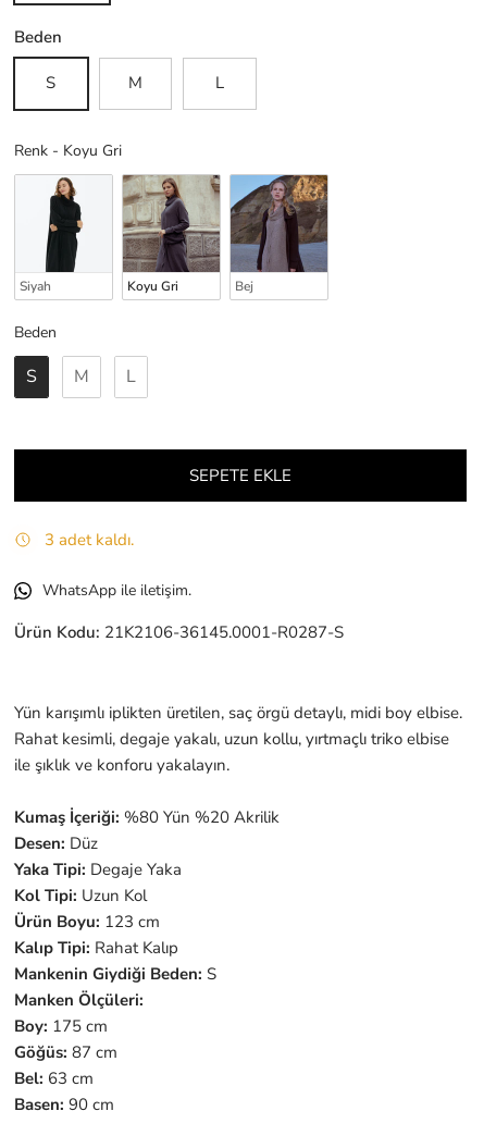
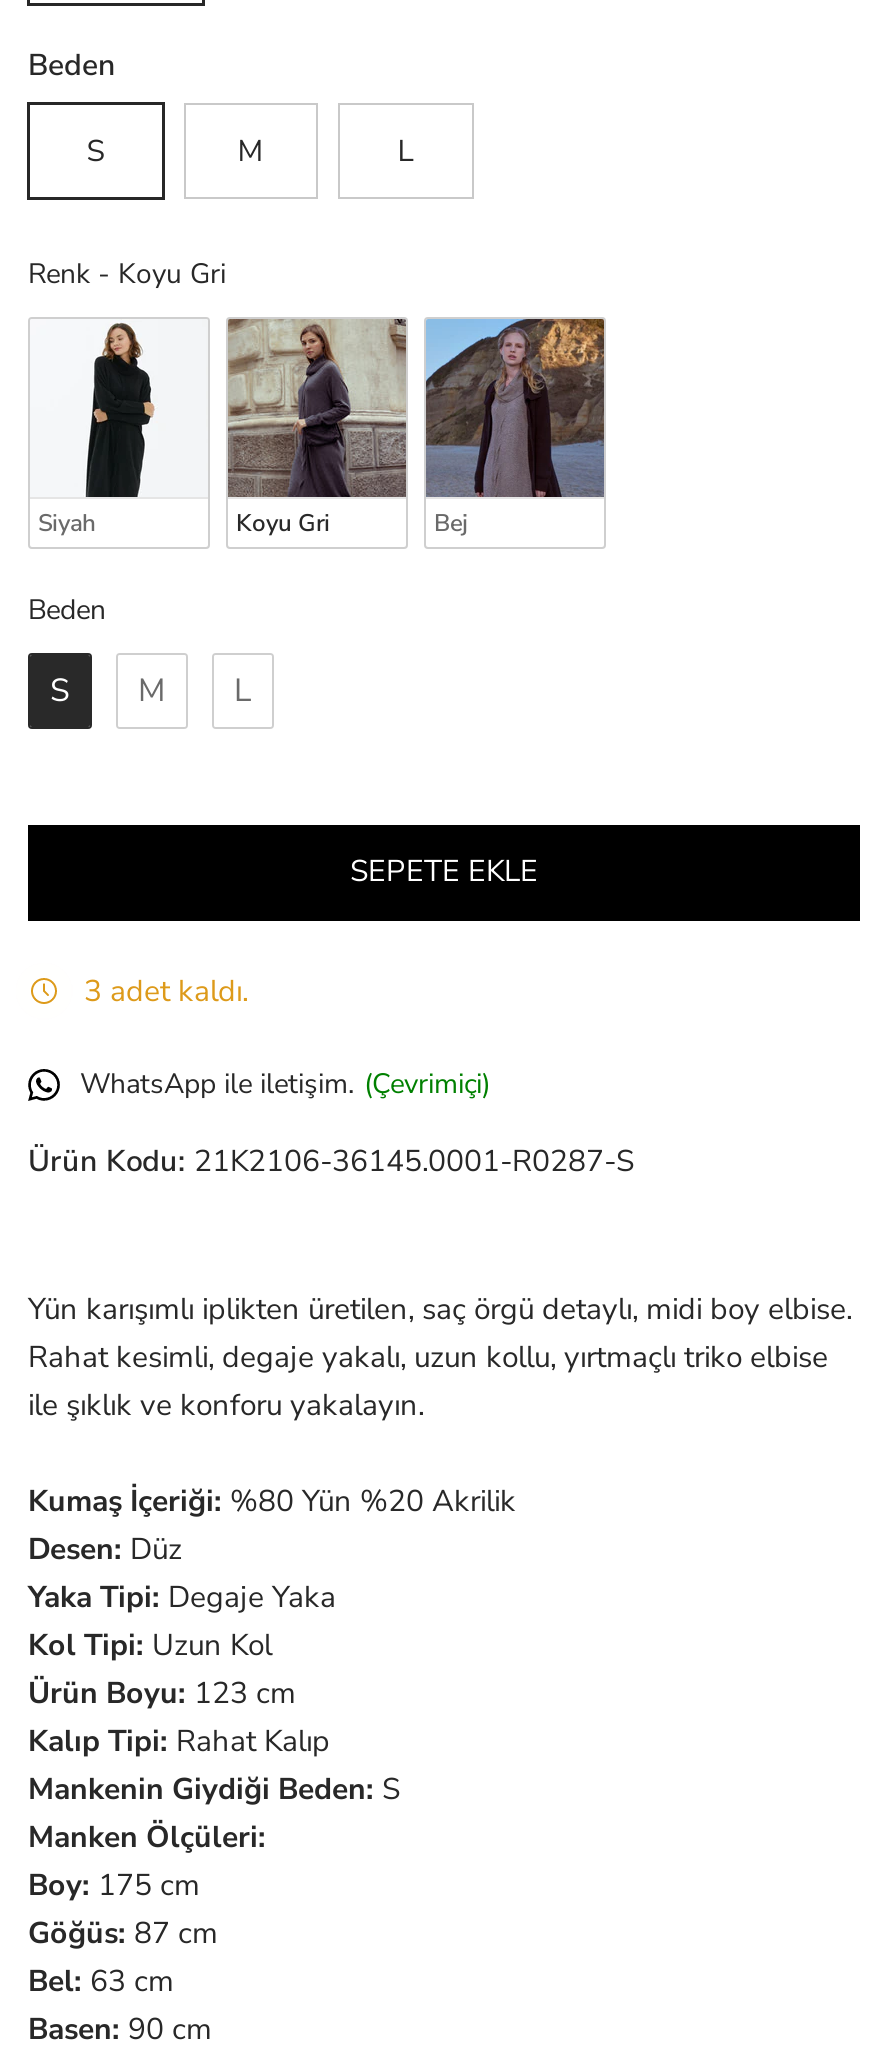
- WhatsApp ile iletişim.
+ WhatsApp ile iletişim. (Çevrimiçi)
